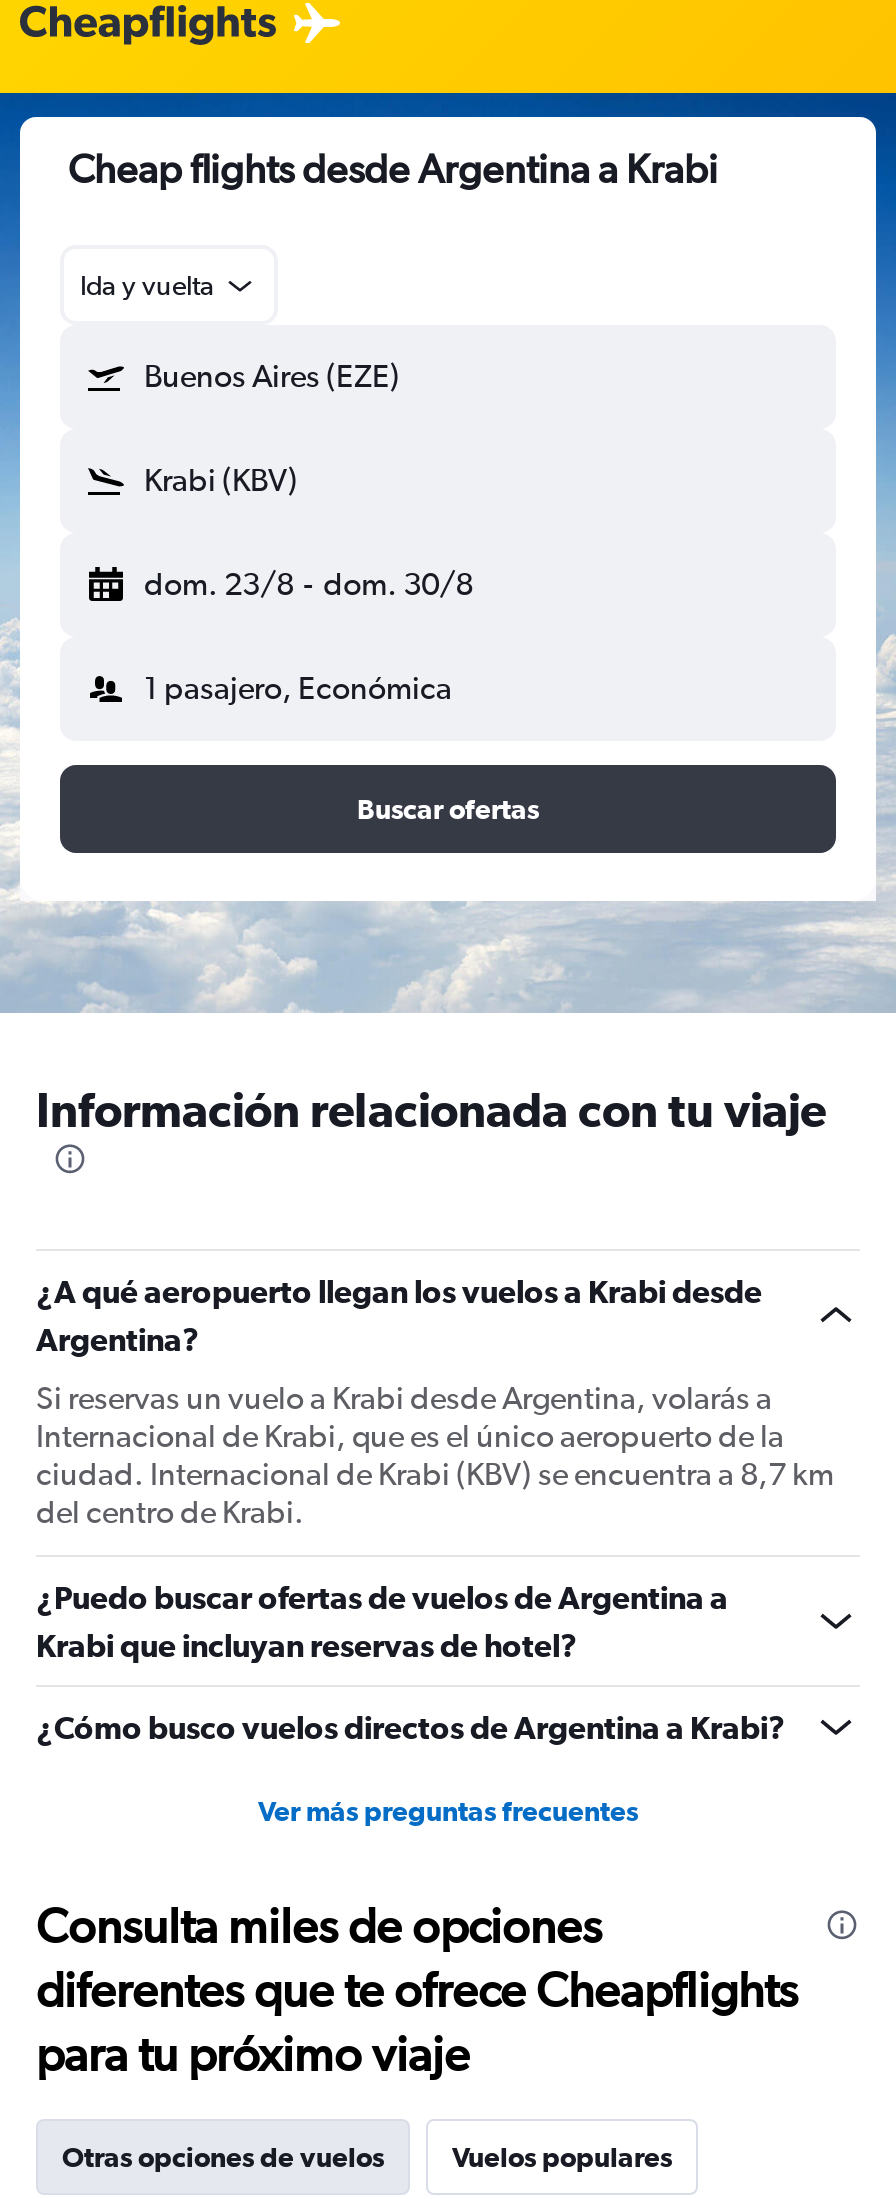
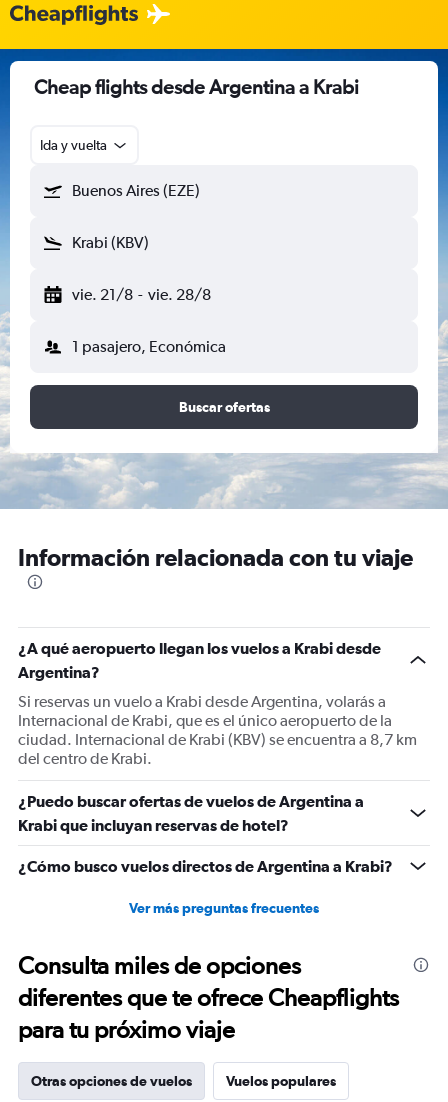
- dom. 23/8 - dom. 30/8
+ vie. 21/8 - vie. 28/8
